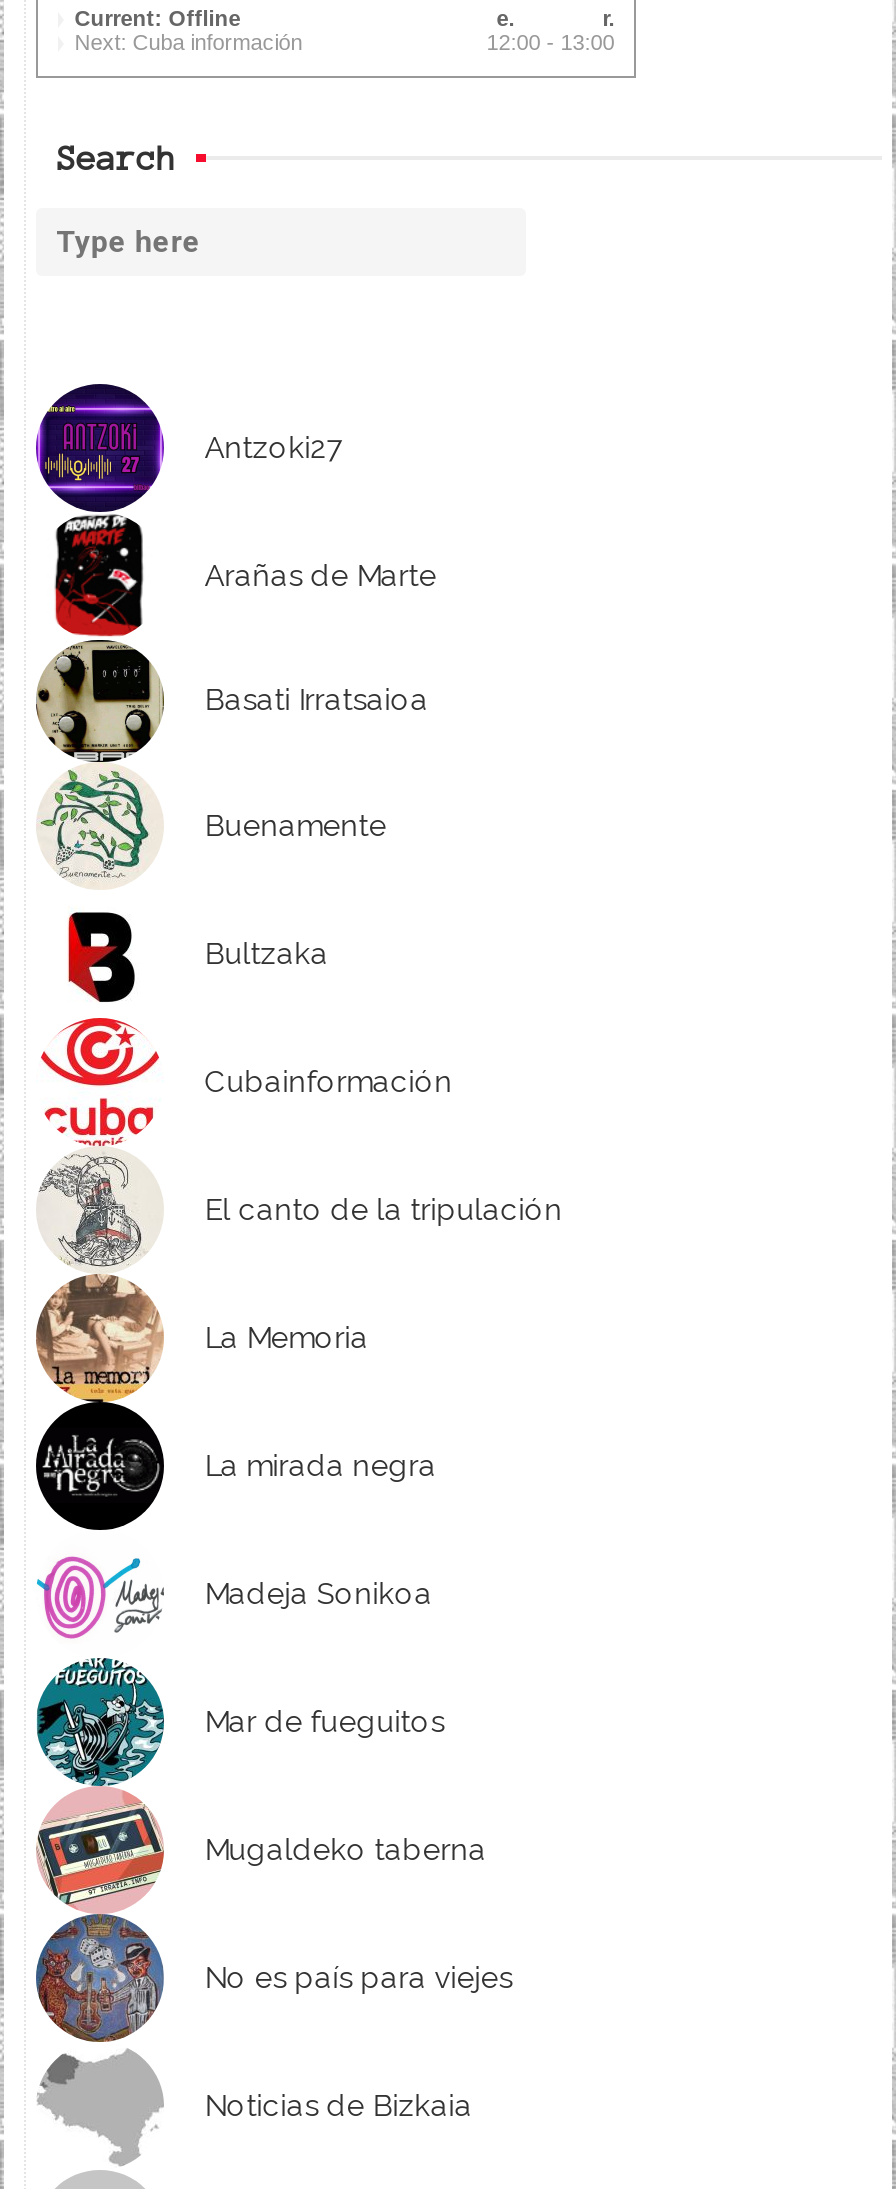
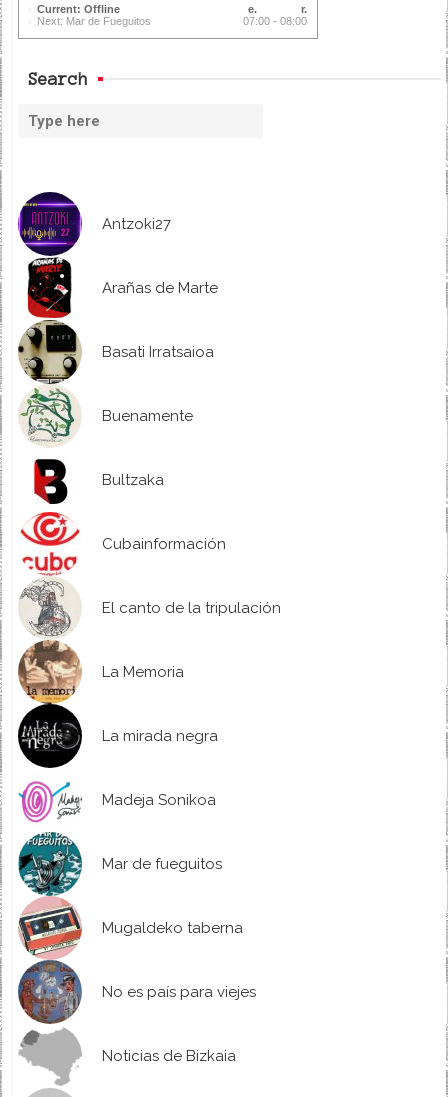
- Next: Cuba información
- 12:00 - 13:00
+ Next: Mar de Fueguitos
+ 07:00 - 08:00
